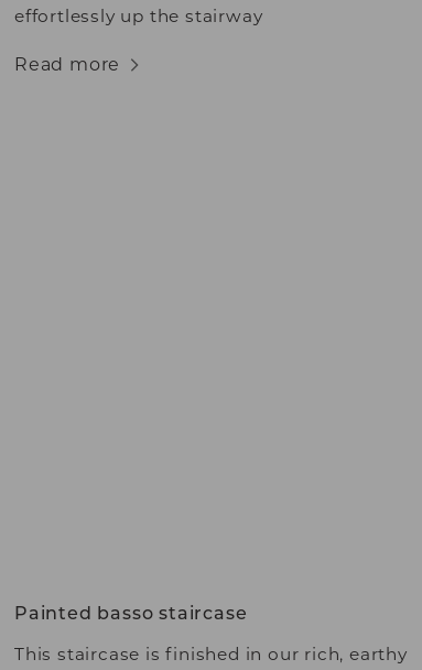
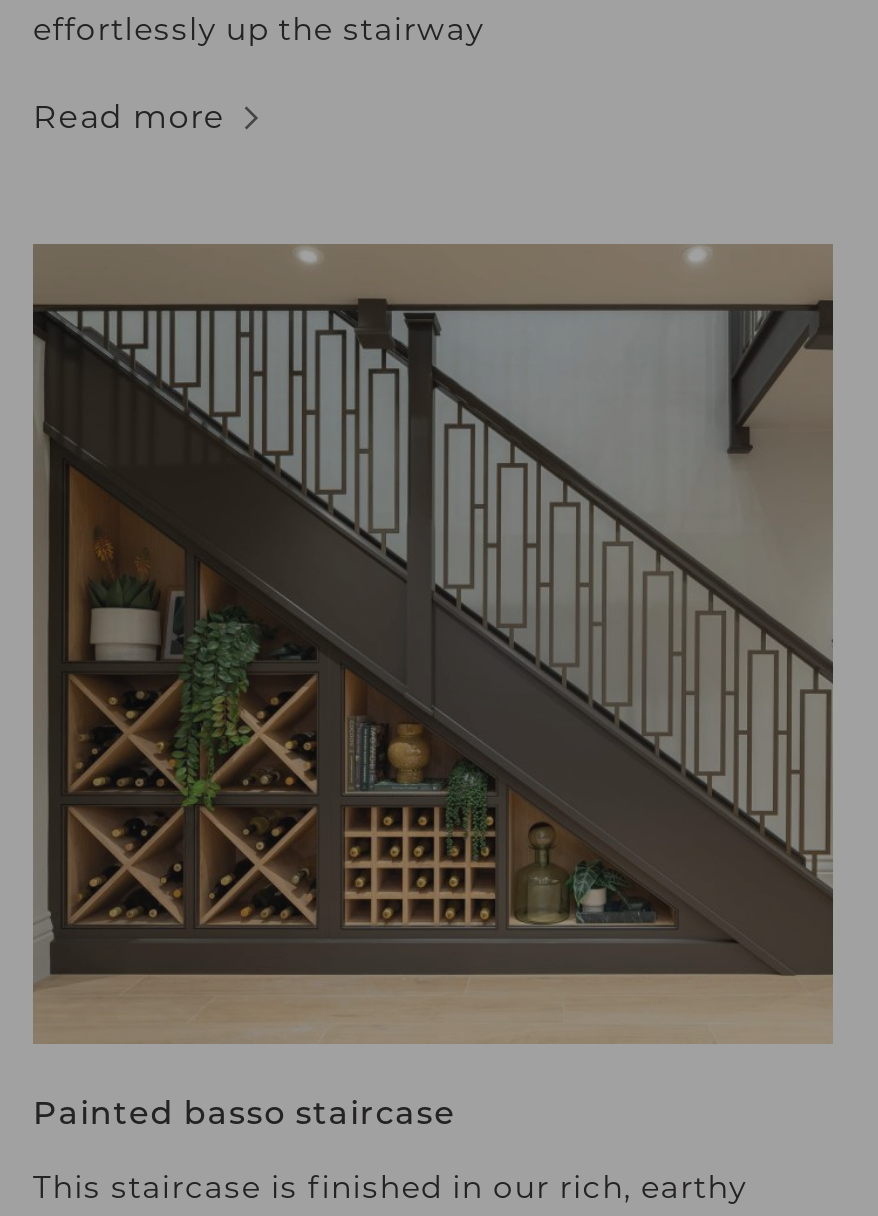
+ [image]
